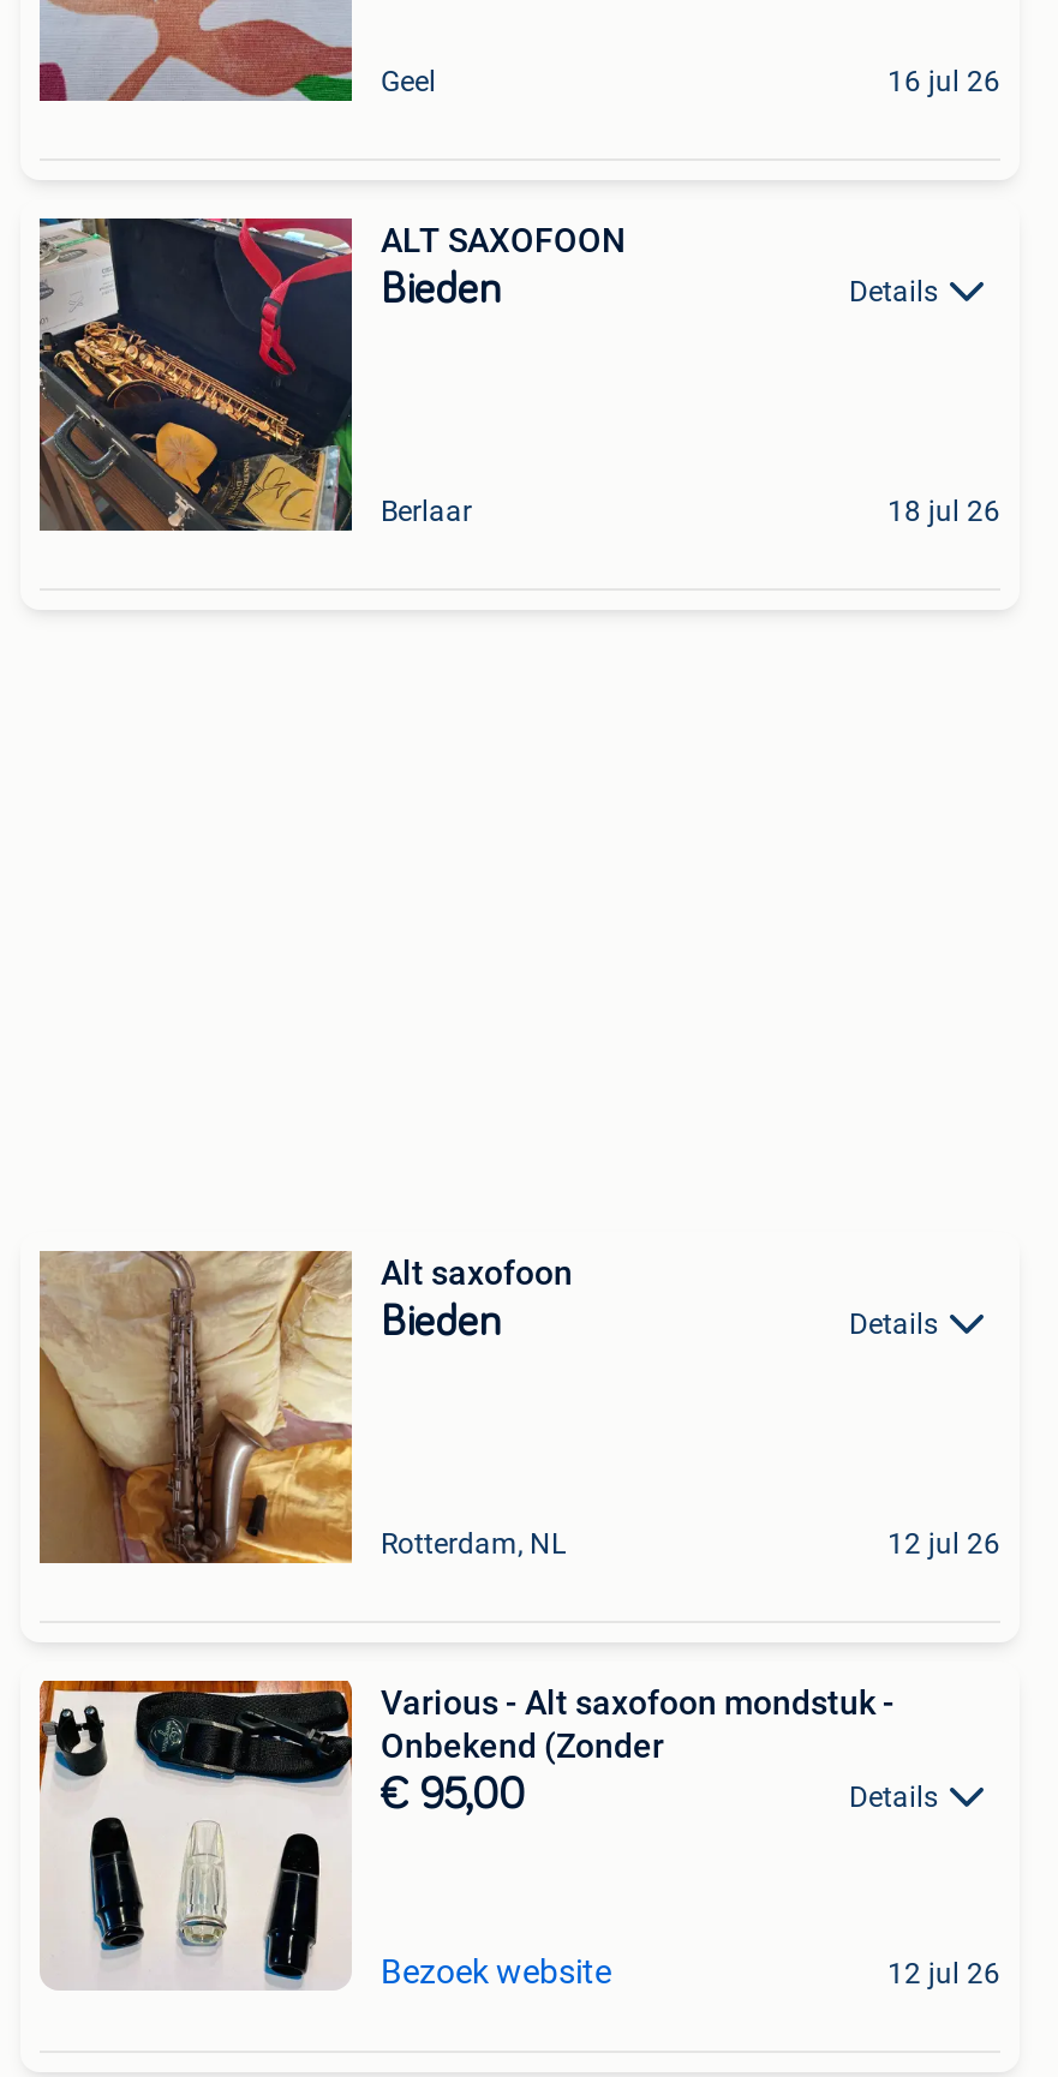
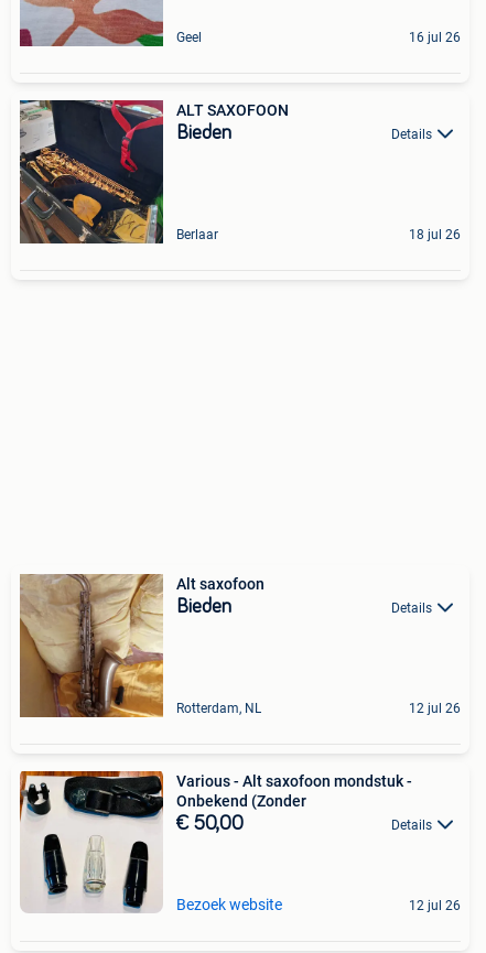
- € 95,00
+ € 50,00
